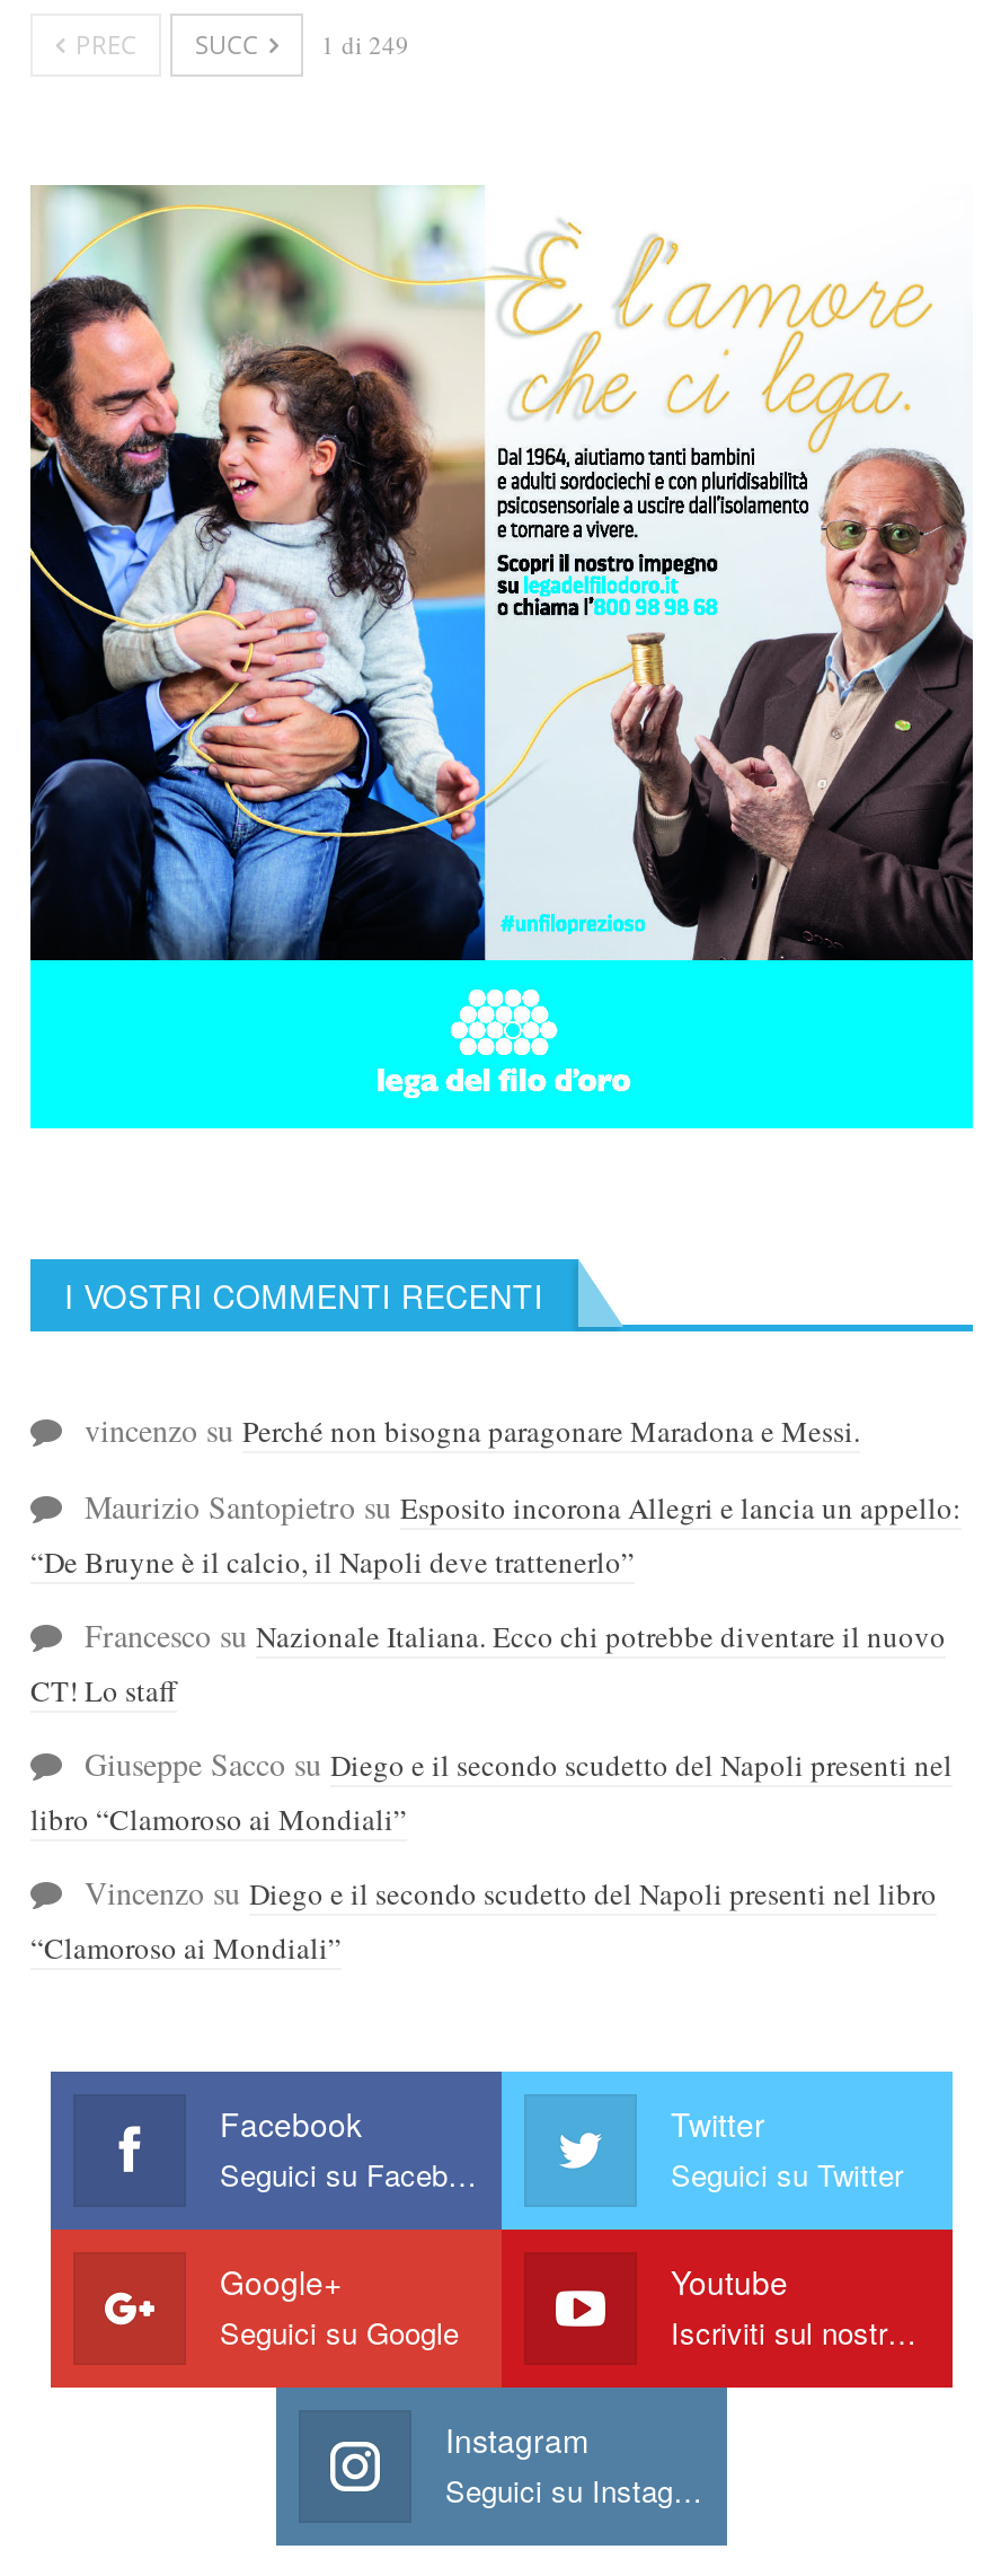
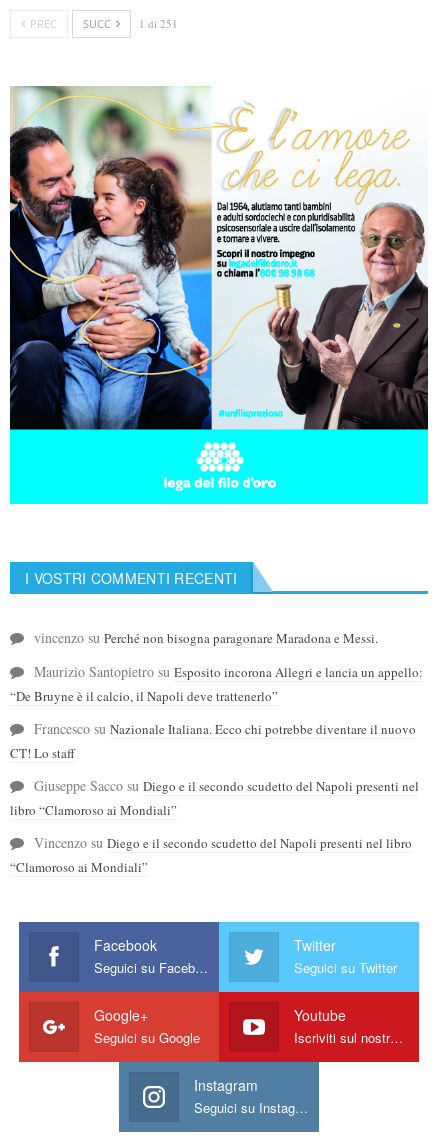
- PREC SUCC 1 di 249
+ PREC SUCC 1 di 251
